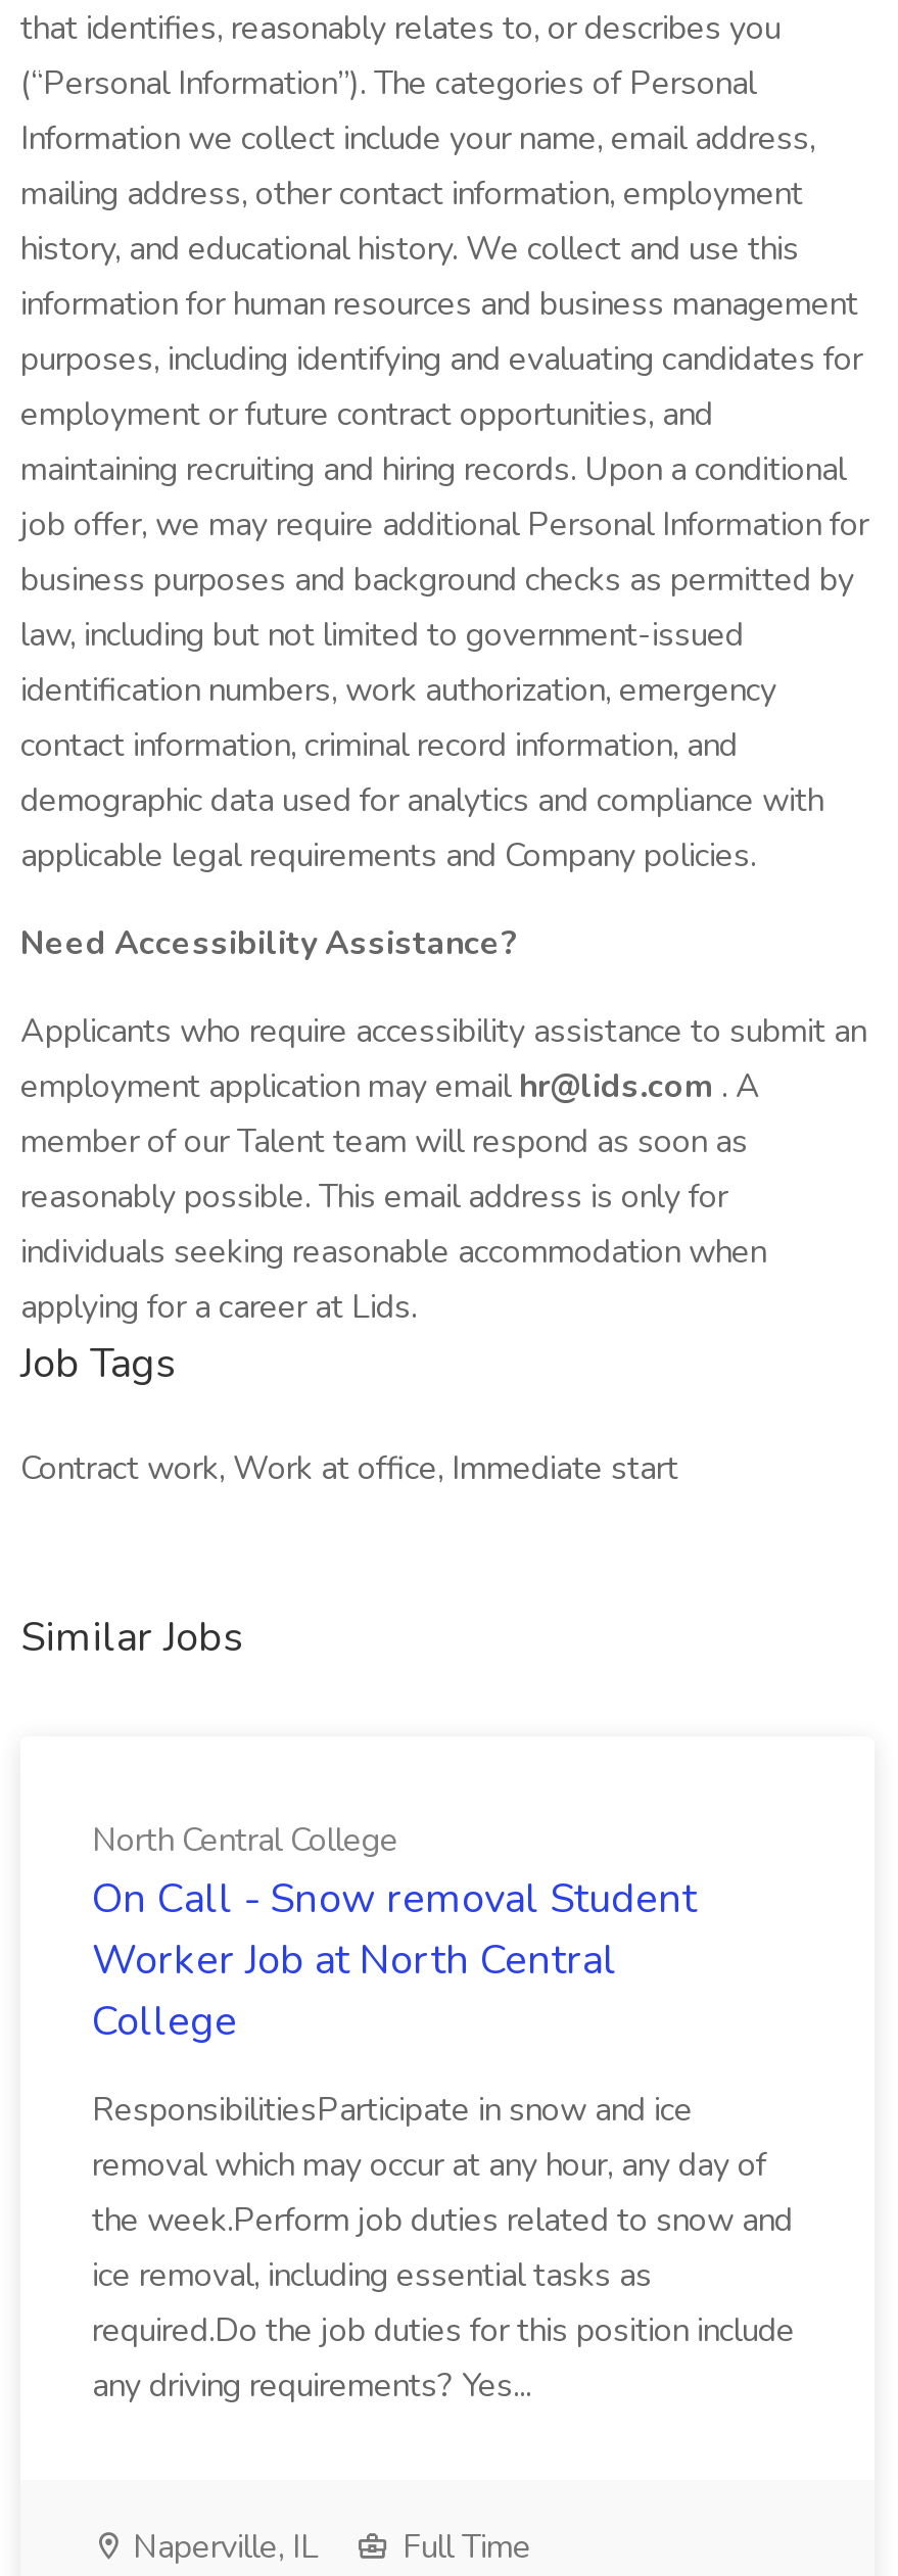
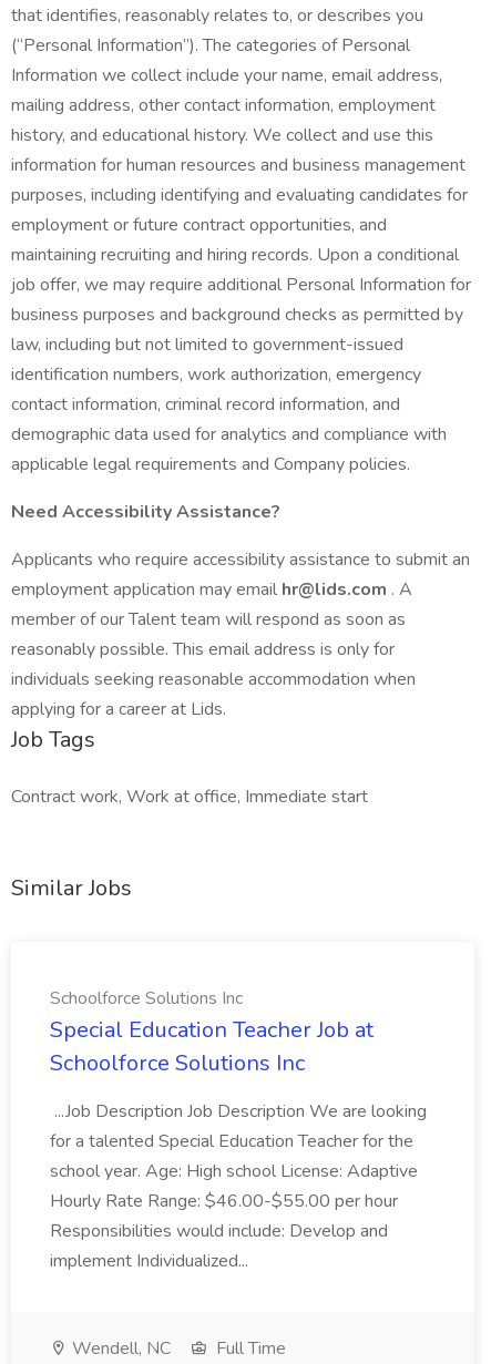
- North Central College
- On Call - Snow removal Student
- Worker Job at North Central
- College
+ Schoolforce Solutions Inc
+ Special Education Teacher Job at
+ Schoolforce Solutions Inc

- ResponsibilitiesParticipate in snow and ice
- removal which may occur at any hour, any day of
- the week.Perform job duties related to snow and
- ice removal, including essential tasks as
- required.Do the job duties for this position include
- any driving requirements? Yes...
+ ...Job Description Job Description We are looking
+ for a talented Special Education Teacher for the
+ school year. Age: High school License: Adaptive
+ Hourly Rate Range: $46.00-$55.00 per hour
+ Responsibilities would include: Develop and
+ implement Individualized...

- Naperville, IL
+ Wendell, NC
